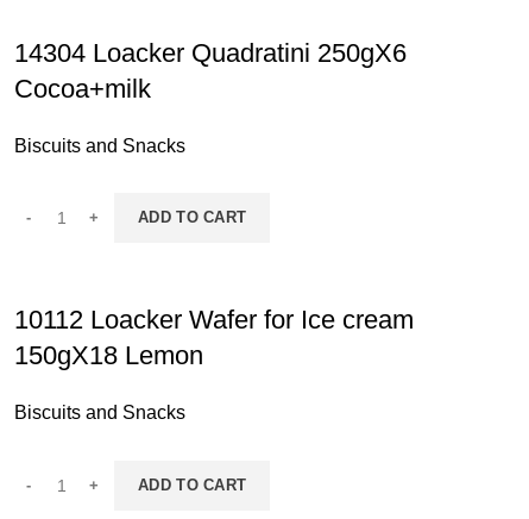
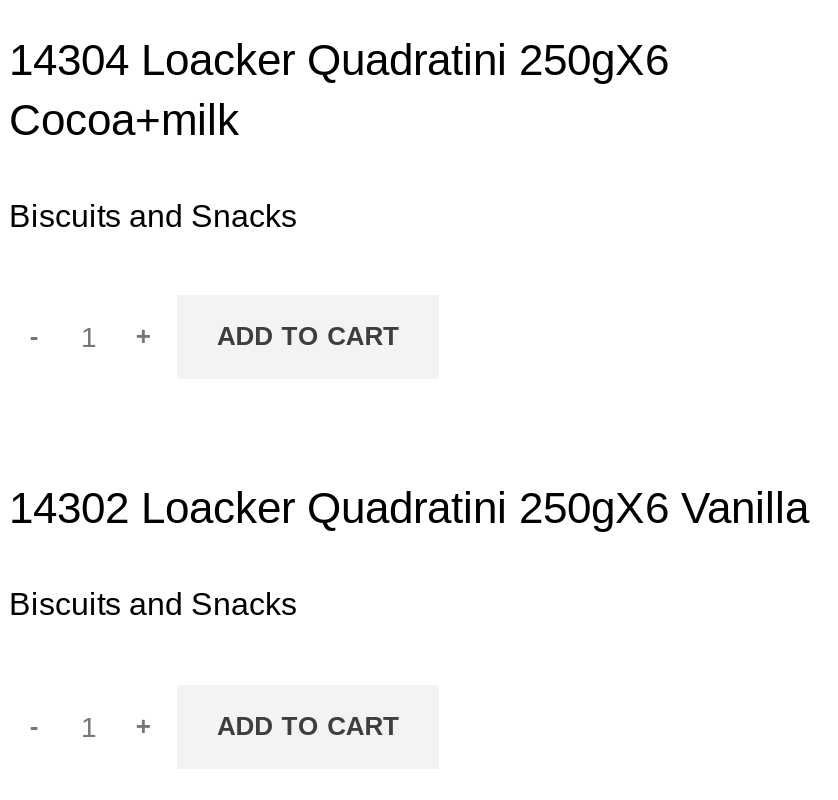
- 10112 Loacker Wafer for Ice cream
- 150gX18 Lemon
+ 14302 Loacker Quadratini 250gX6 Vanilla
